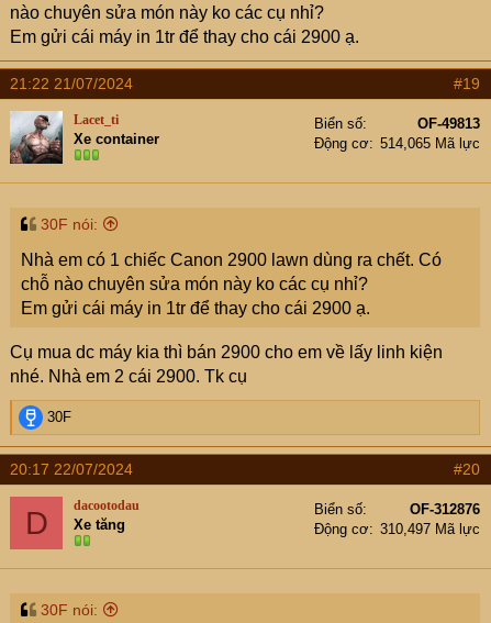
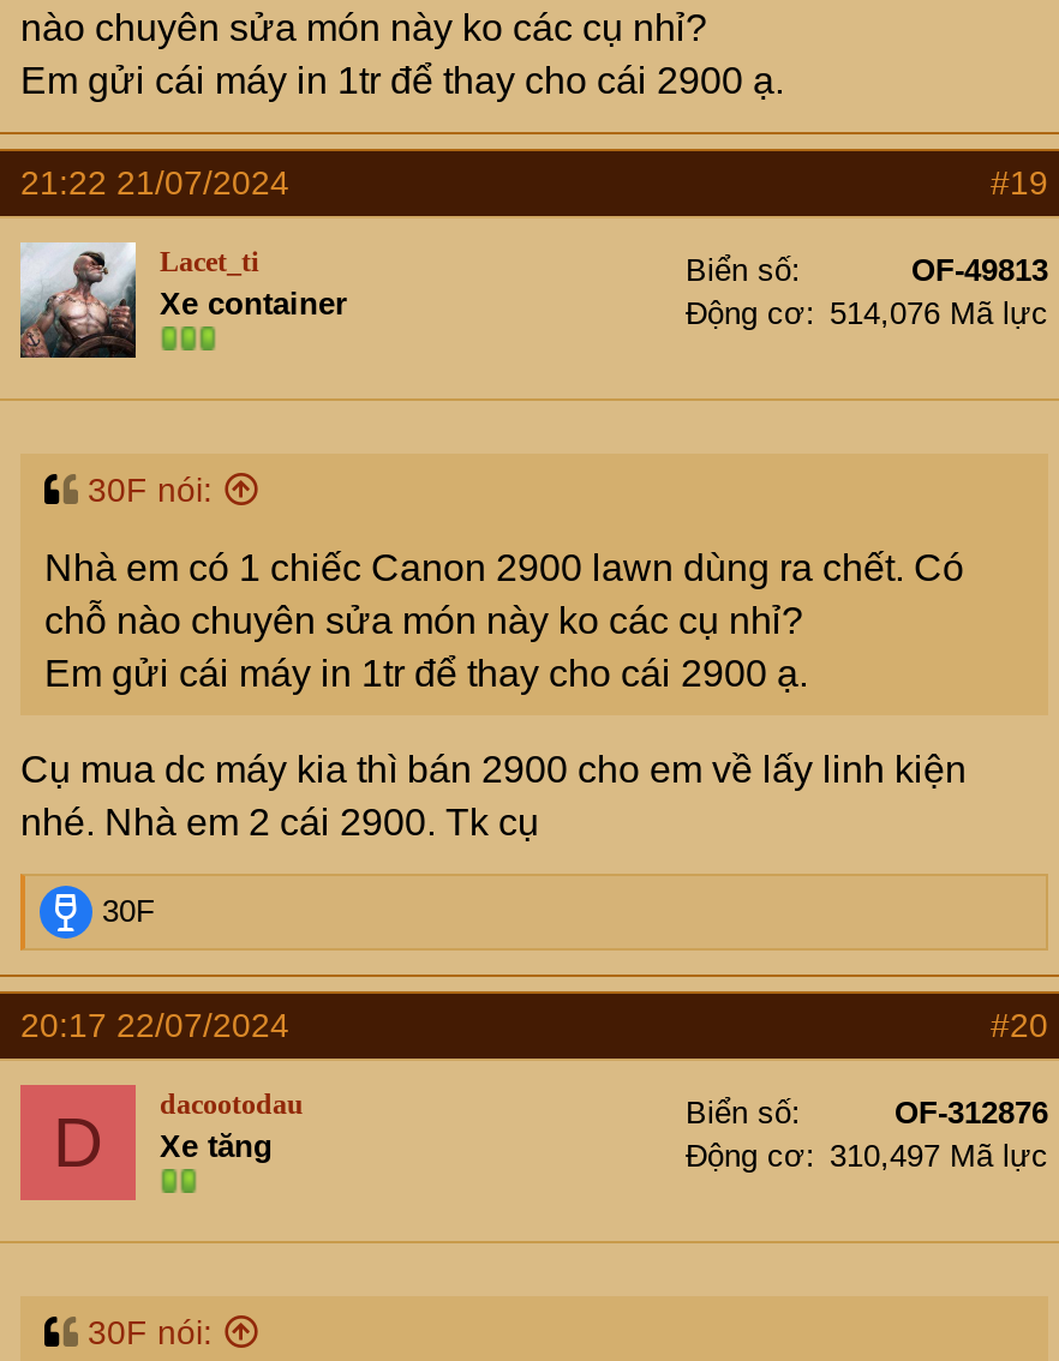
- Động cơ 514,065 Mã lực
+ Động cơ 514,076 Mã lực
